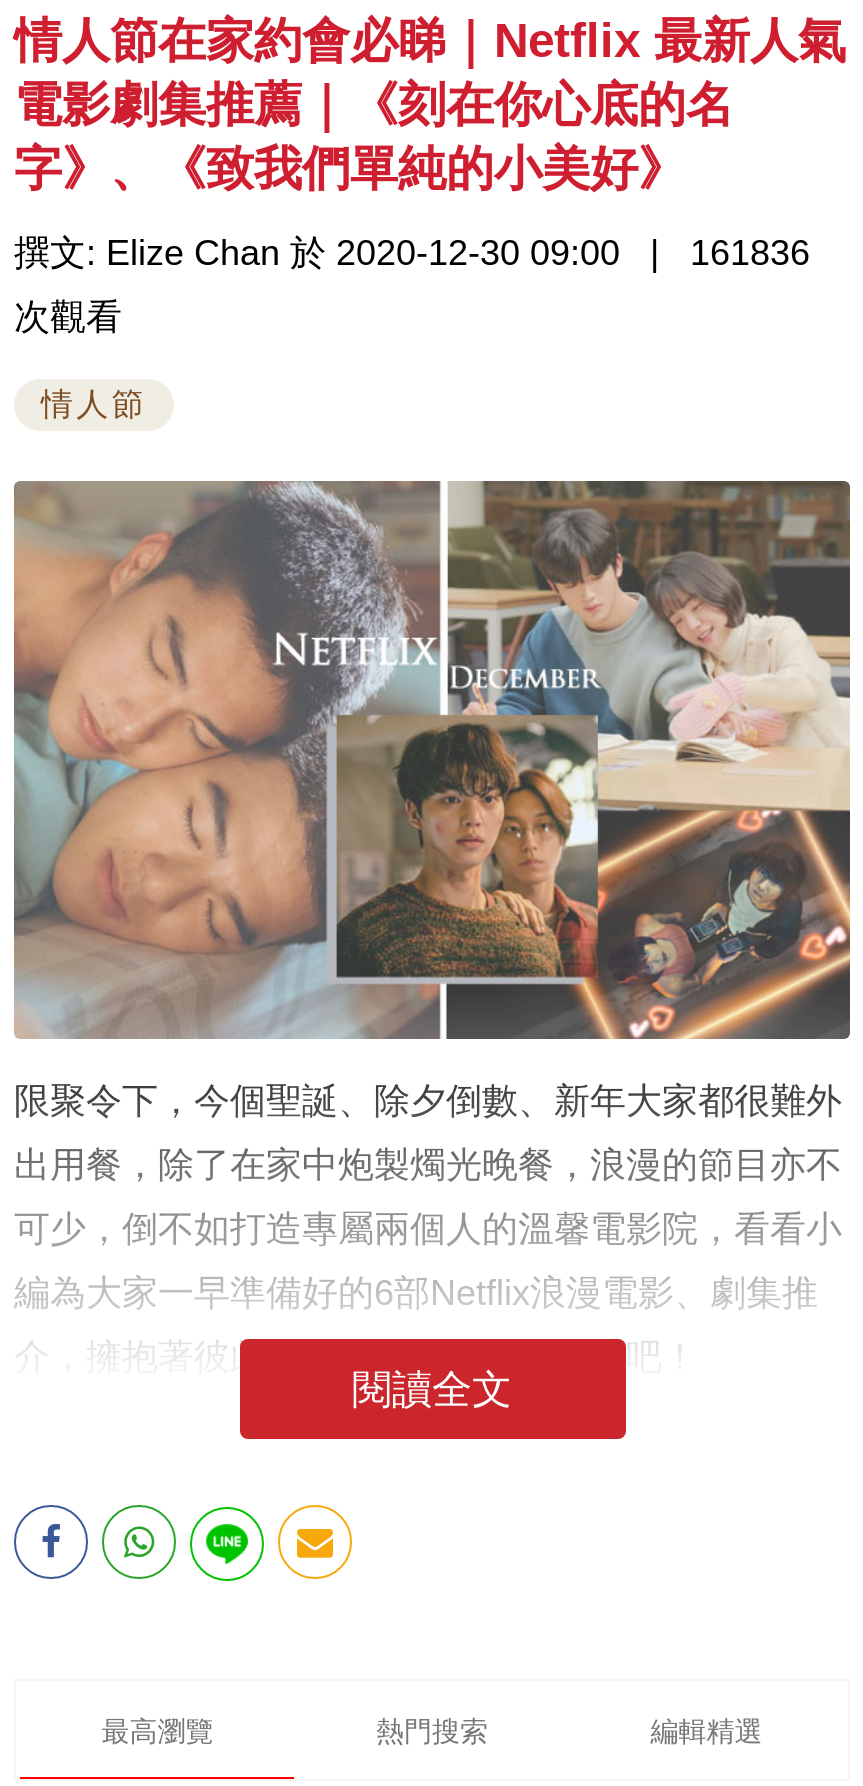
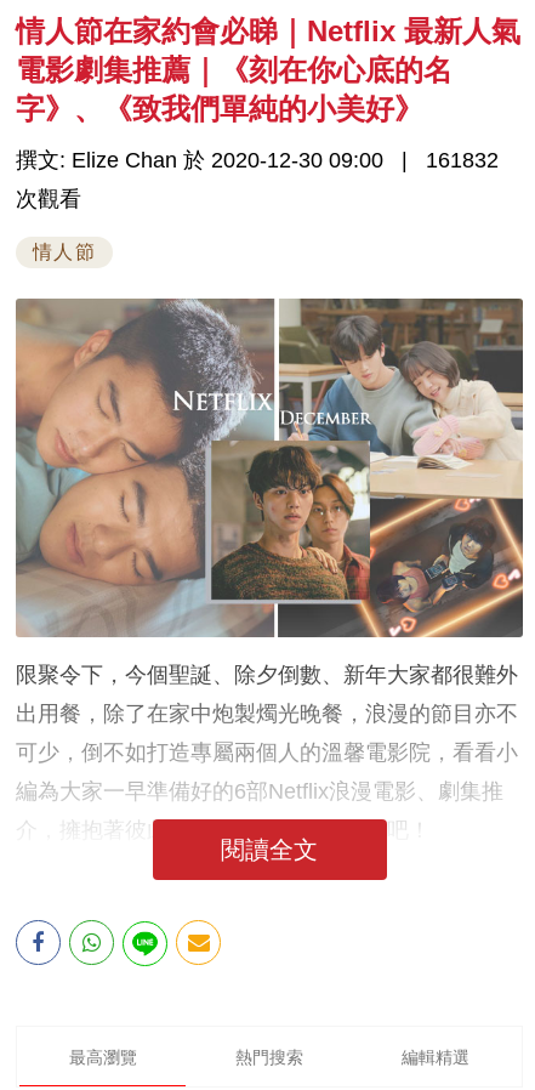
- 撰文: Elize Chan 於 2020-12-30 09:00 161836
+ 撰文: Elize Chan 於 2020-12-30 09:00 161832
